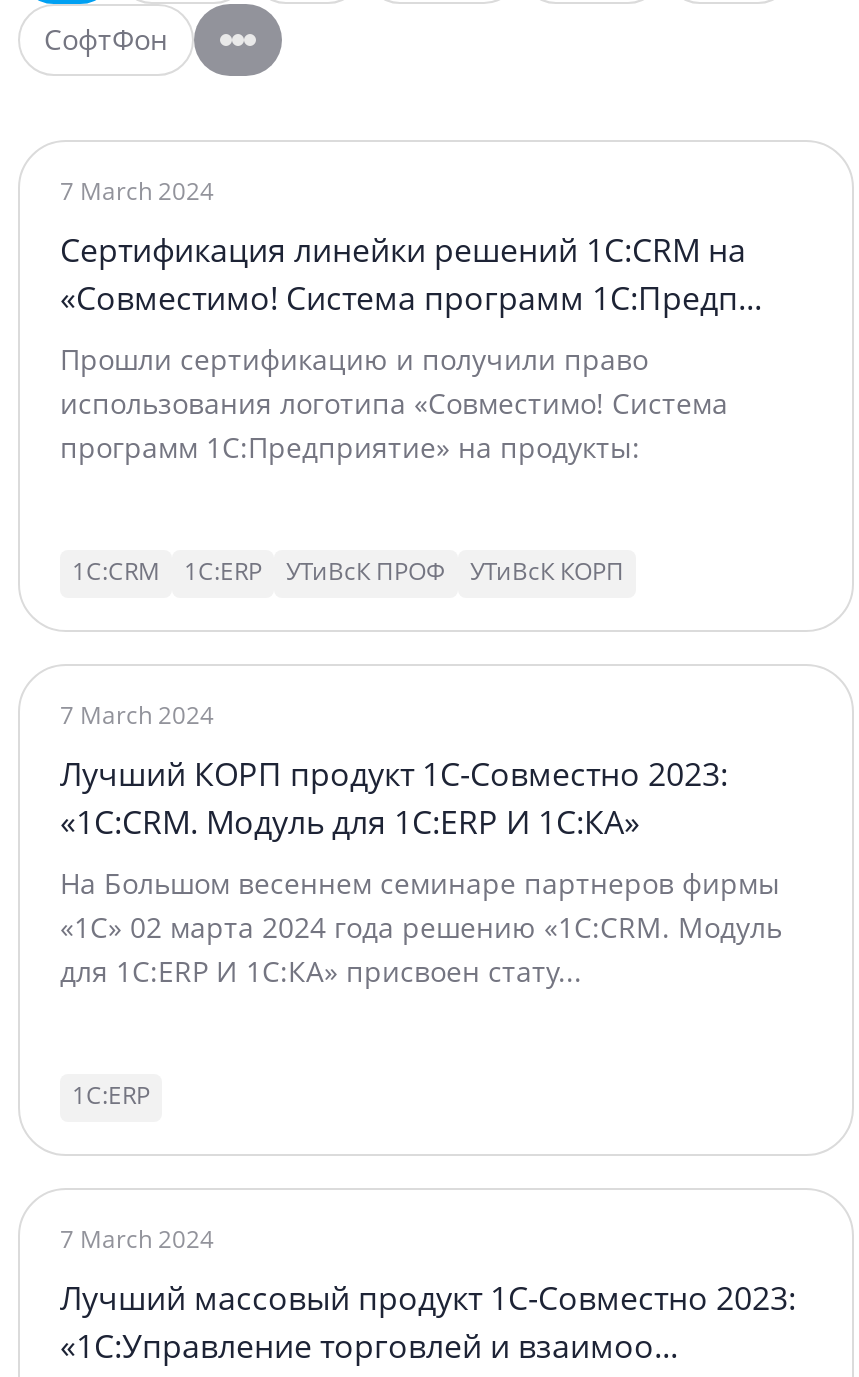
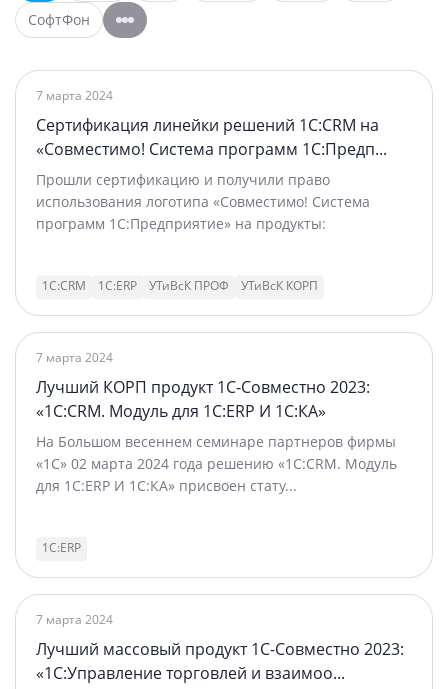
- 7 March 2024
+ 7 марта 2024

- 7 March 2024
+ 7 марта 2024

- 7 March 2024
+ 7 марта 2024
